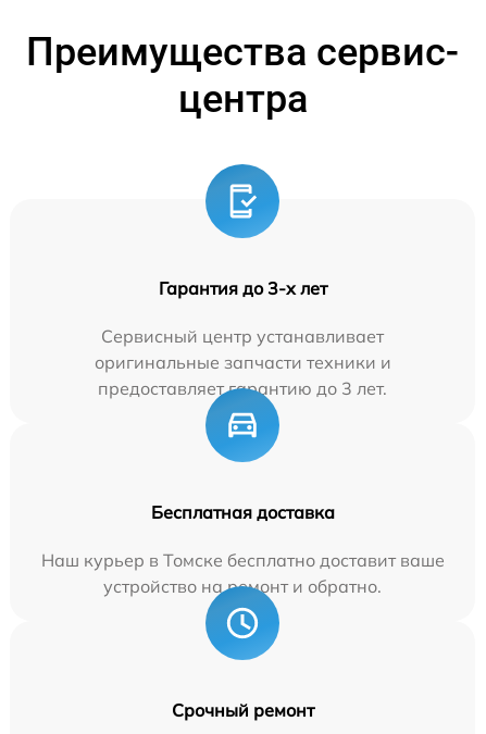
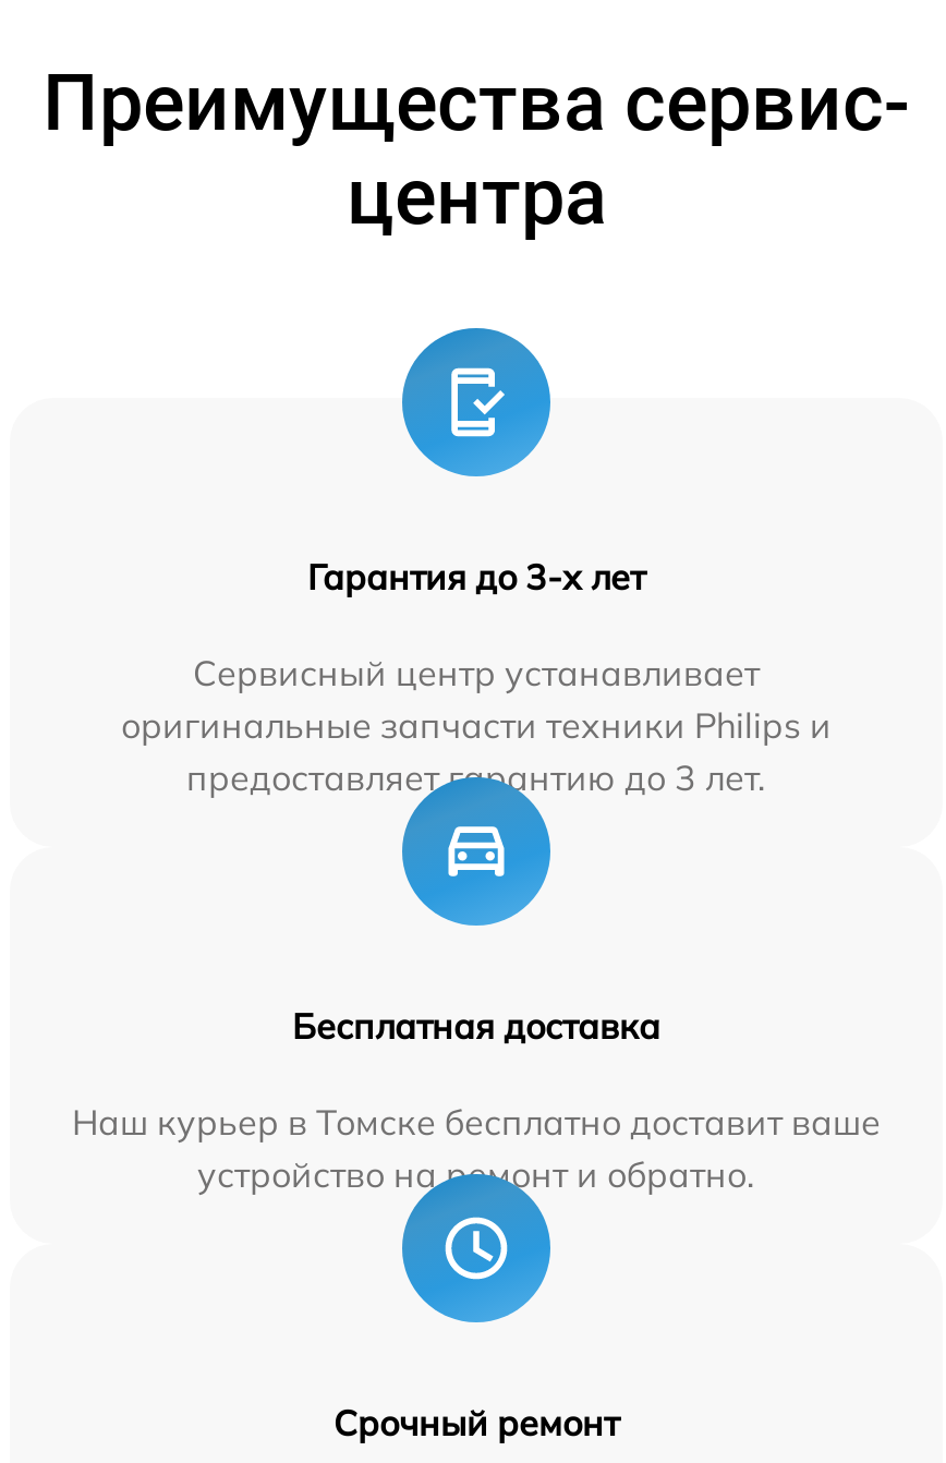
- оригинальные запчасти техники и
+ оригинальные запчасти техники Philips и
